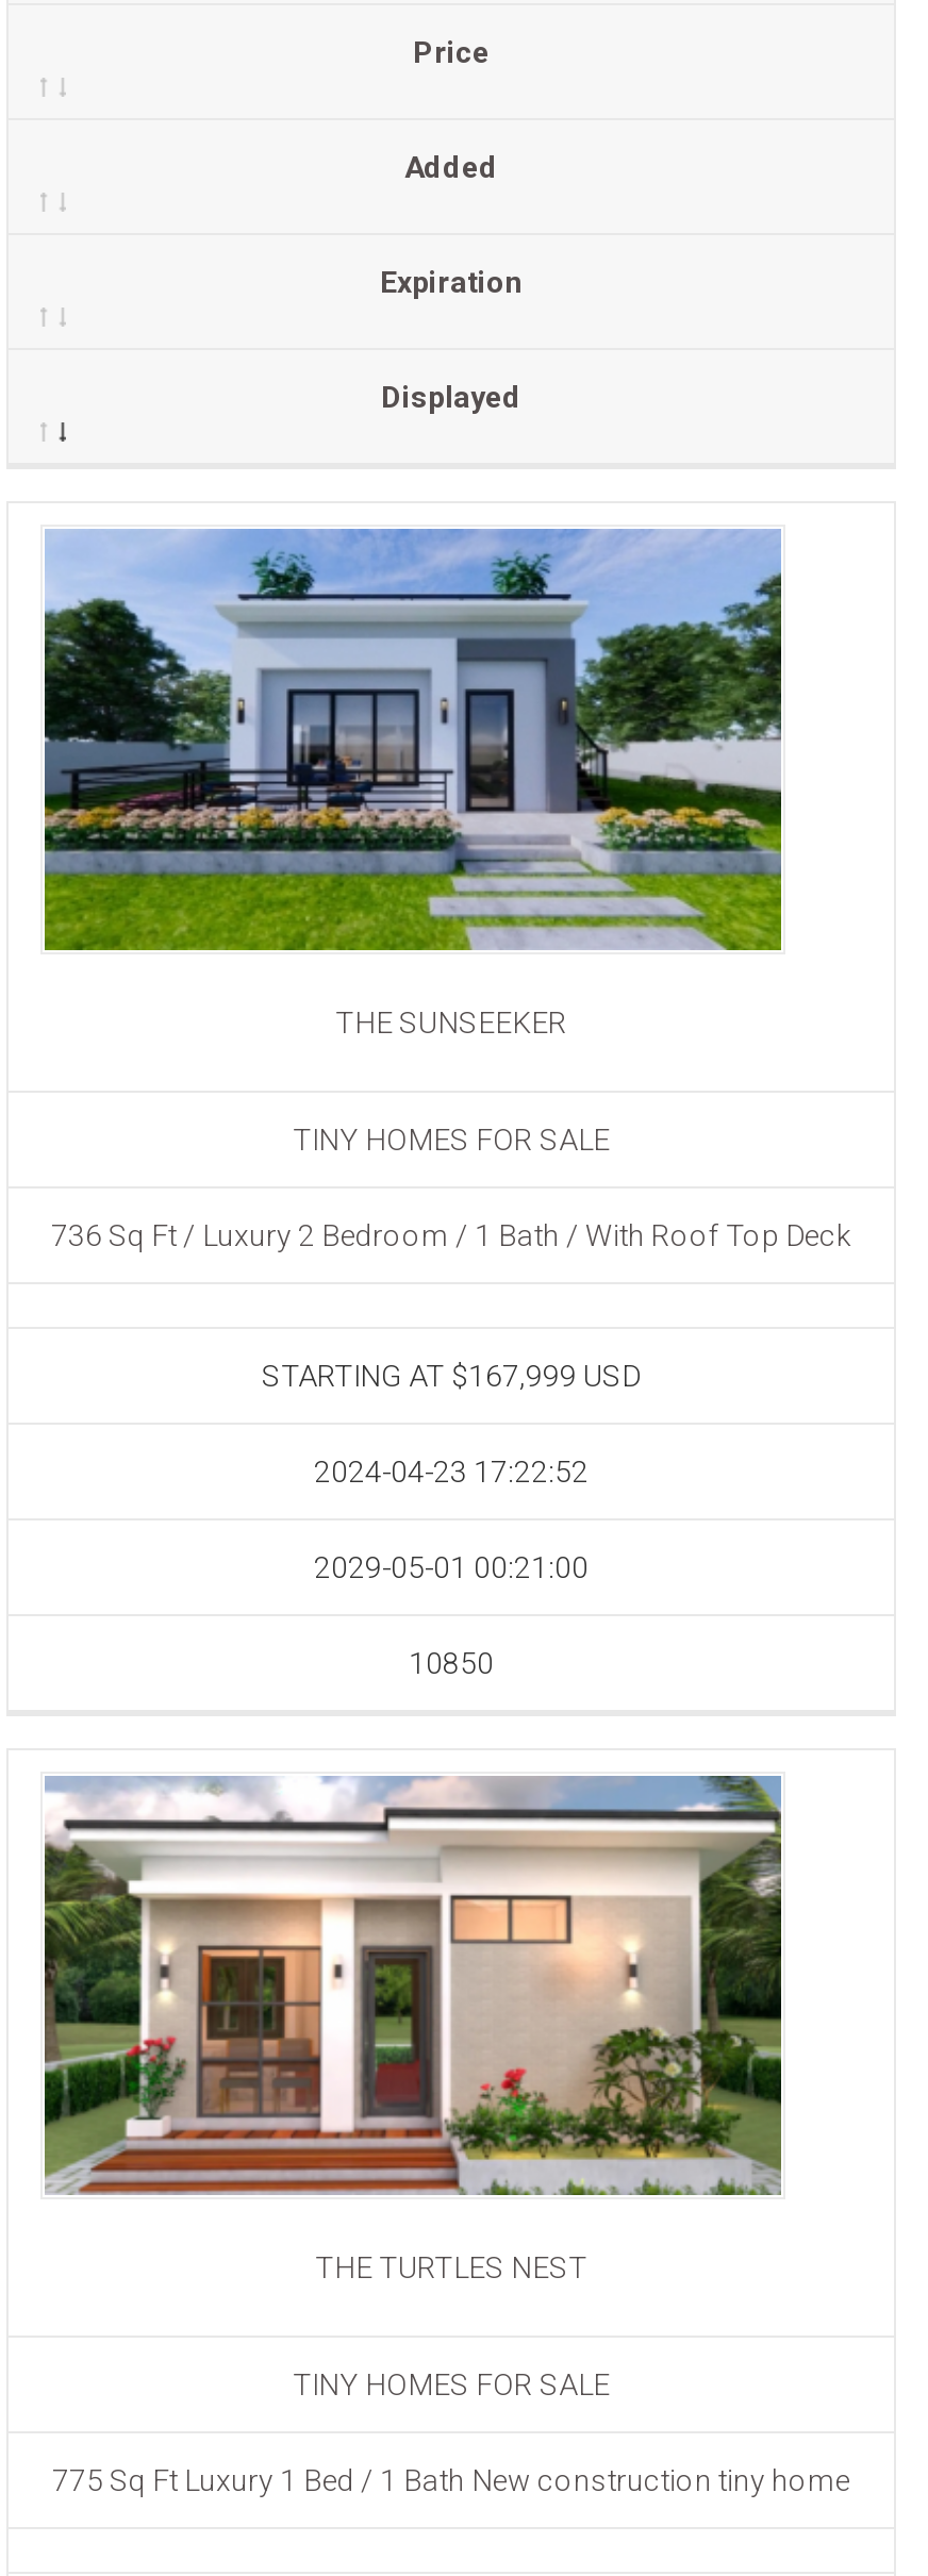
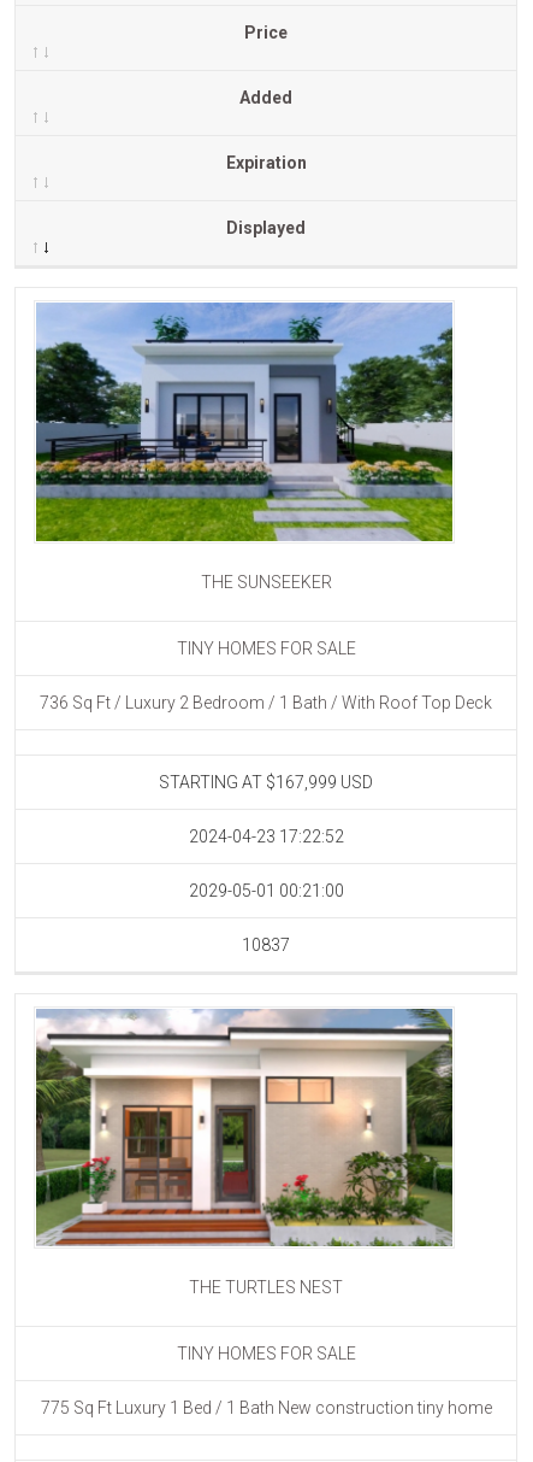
- 10850
+ 10837
